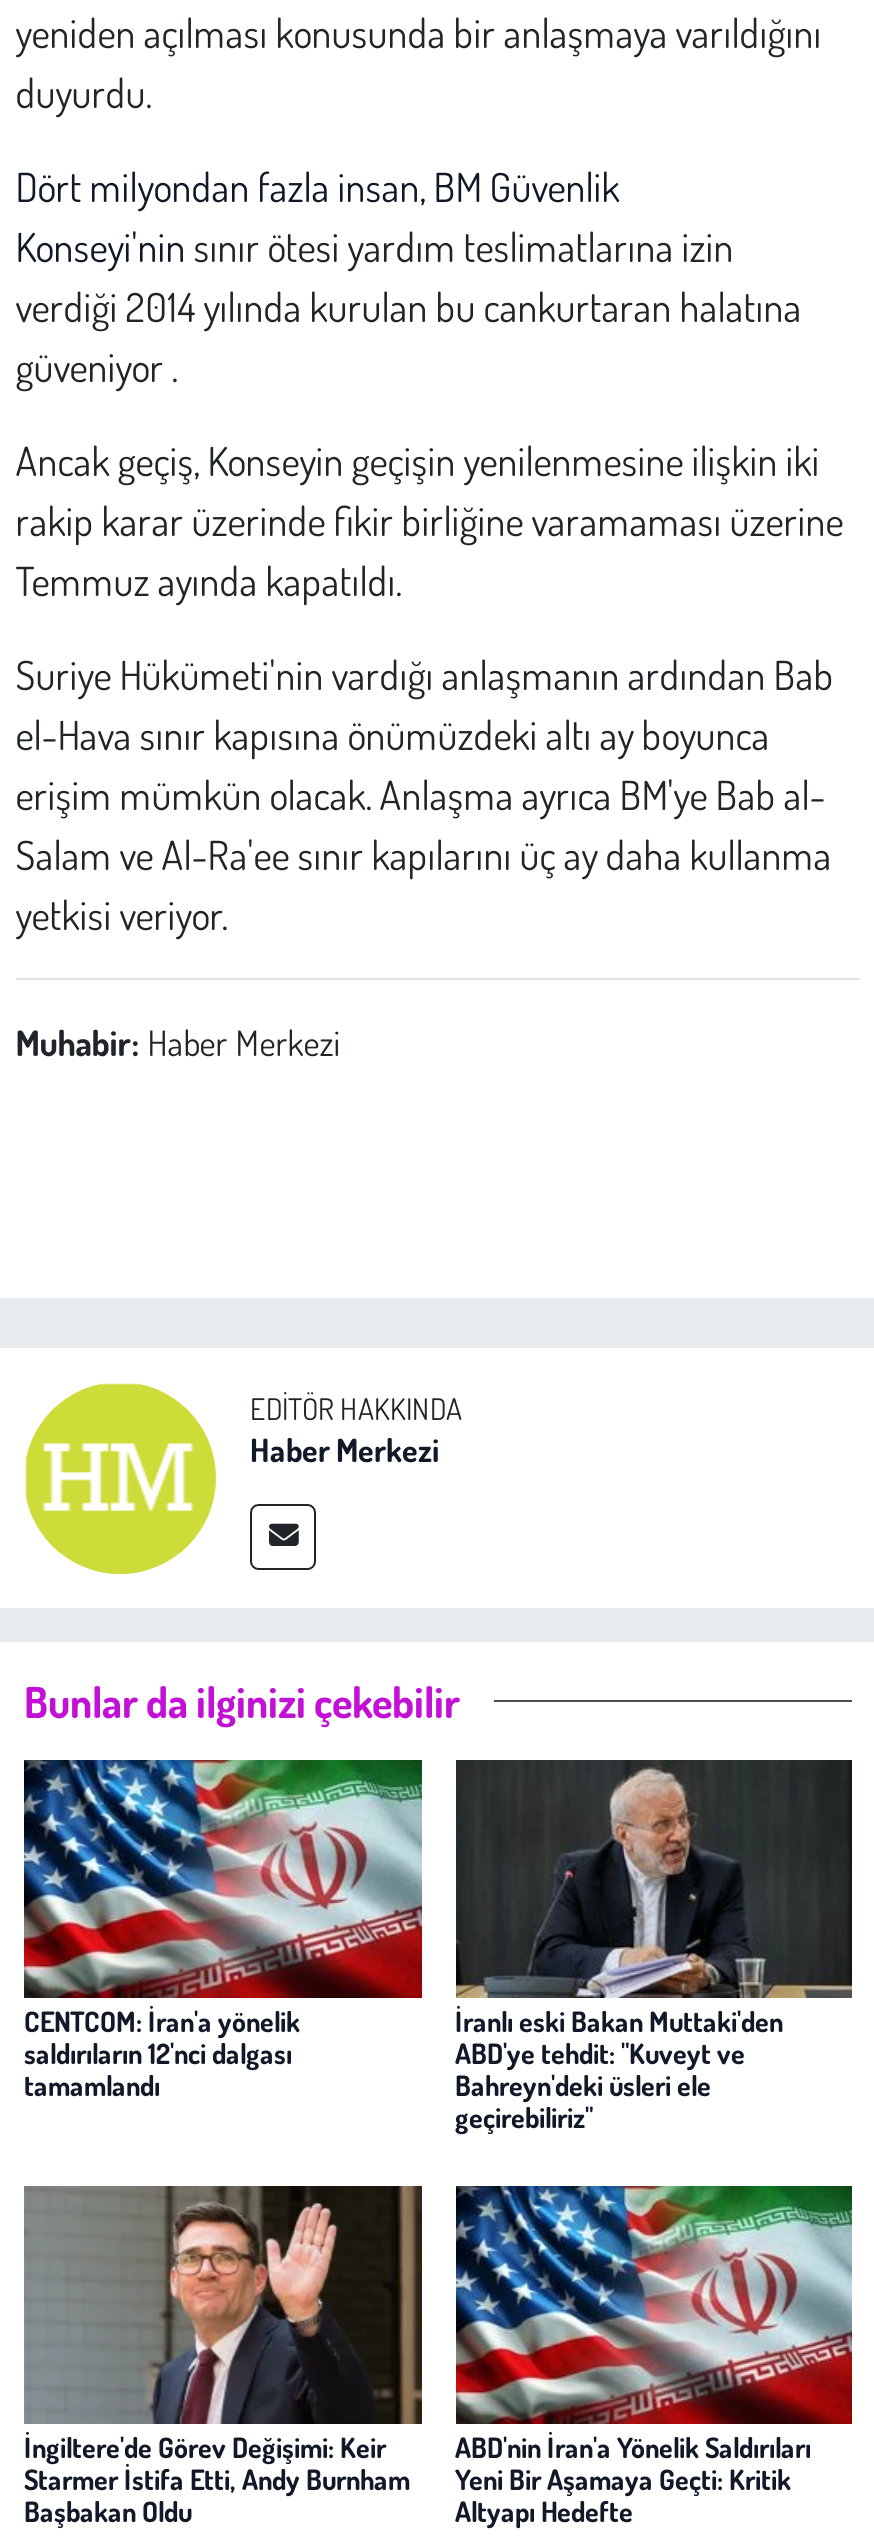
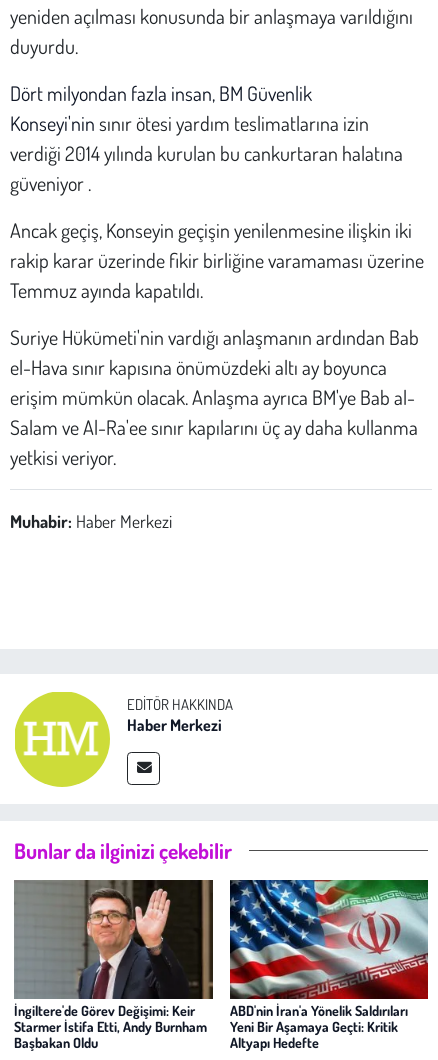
- [image]
- CENTCOM: İran'a yönelik
- saldırıların 12'nci dalgası
- tamamlandı

- [image]
- İranlı eski Bakan Muttaki'den
- ABD'ye tehdit: "Kuveyt ve
- Bahreyn'deki üsleri ele
- geçirebiliriz"
